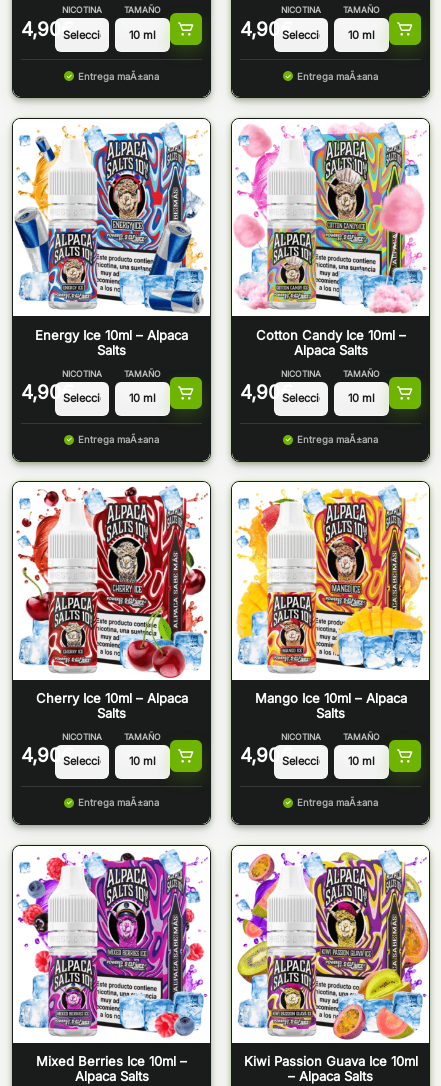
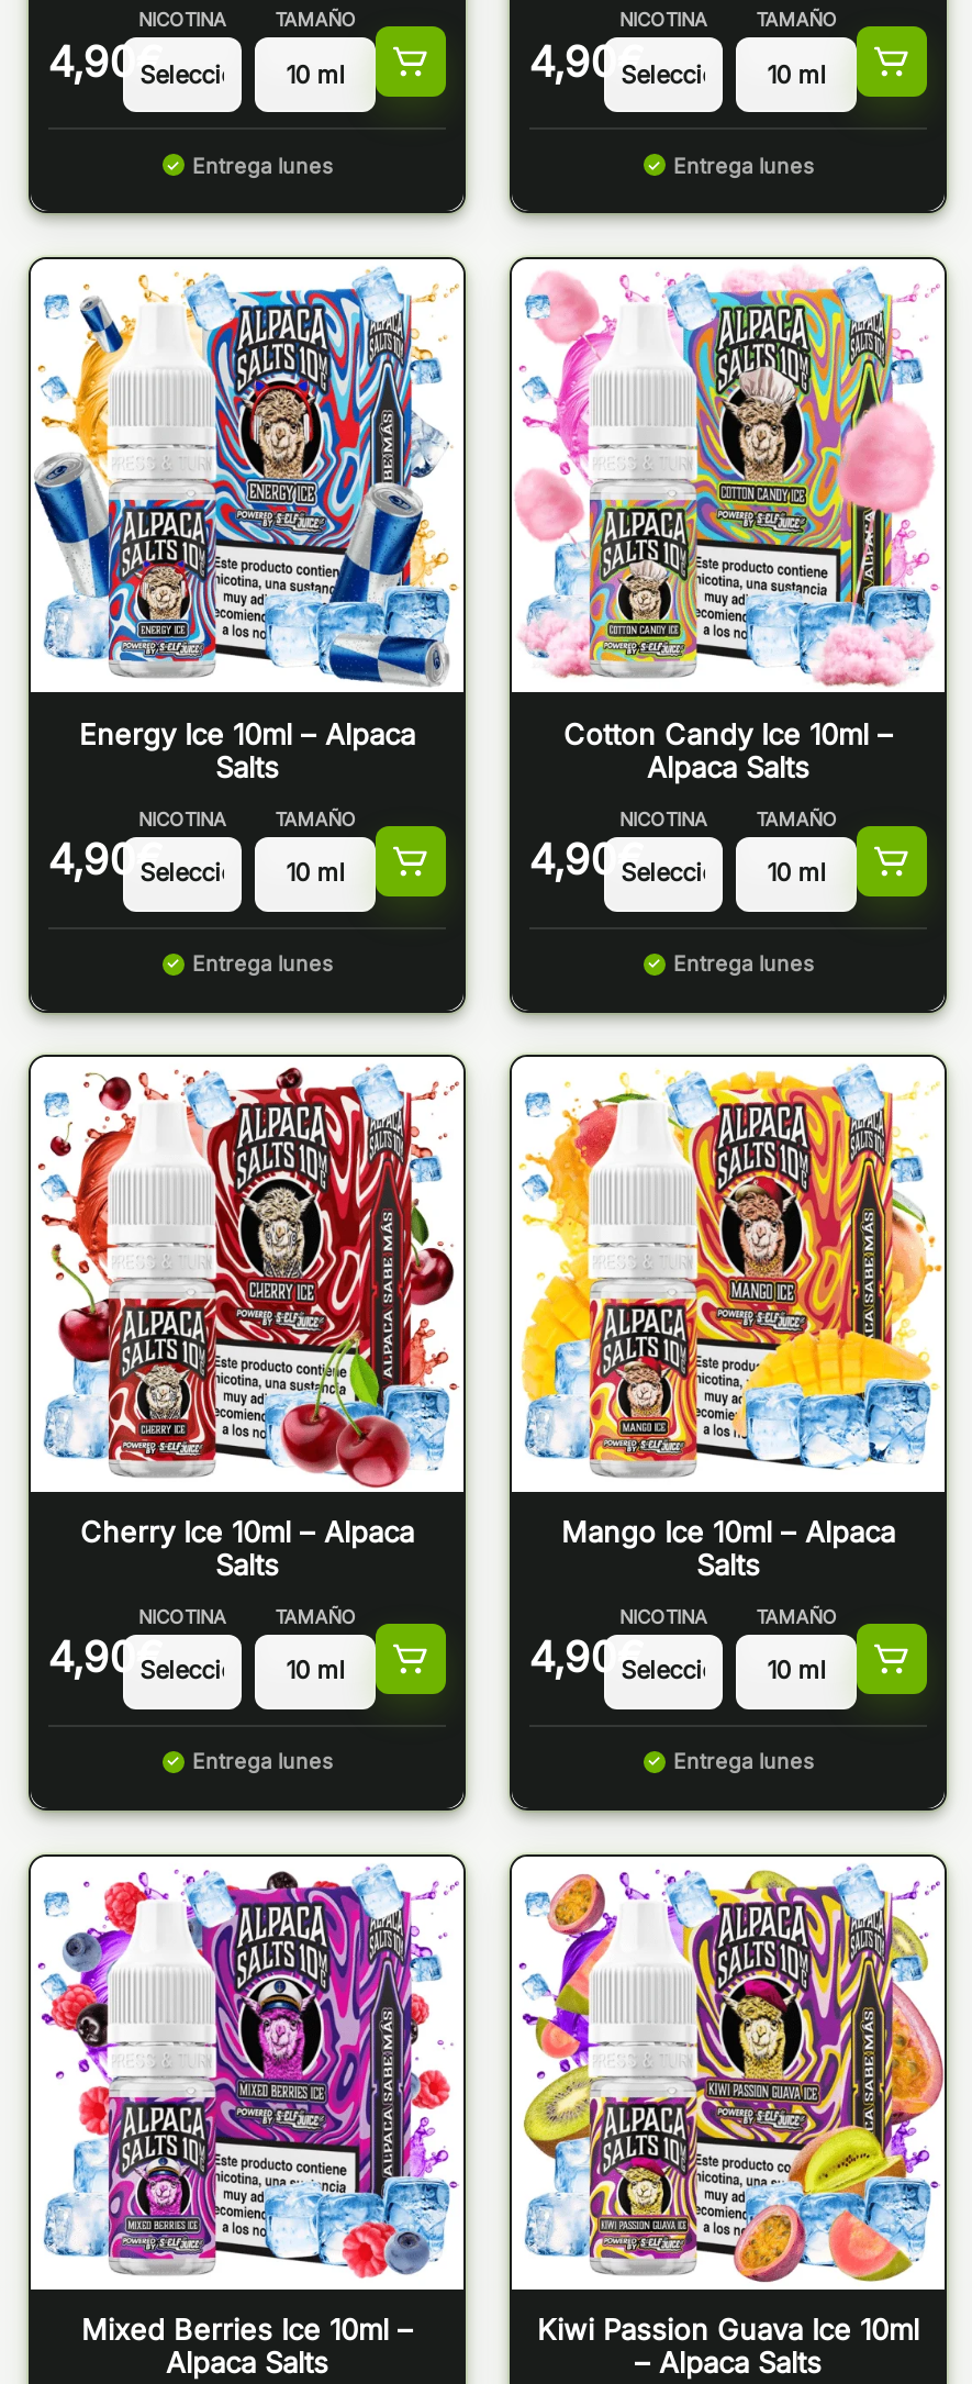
- Entrega maÃ±ana
+ Entrega lunes

- Entrega maÃ±ana
+ Entrega lunes

- Entrega maÃ±ana
+ Entrega lunes

- Entrega maÃ±ana
+ Entrega lunes

- Entrega maÃ±ana
+ Entrega lunes

- Entrega maÃ±ana
+ Entrega lunes
